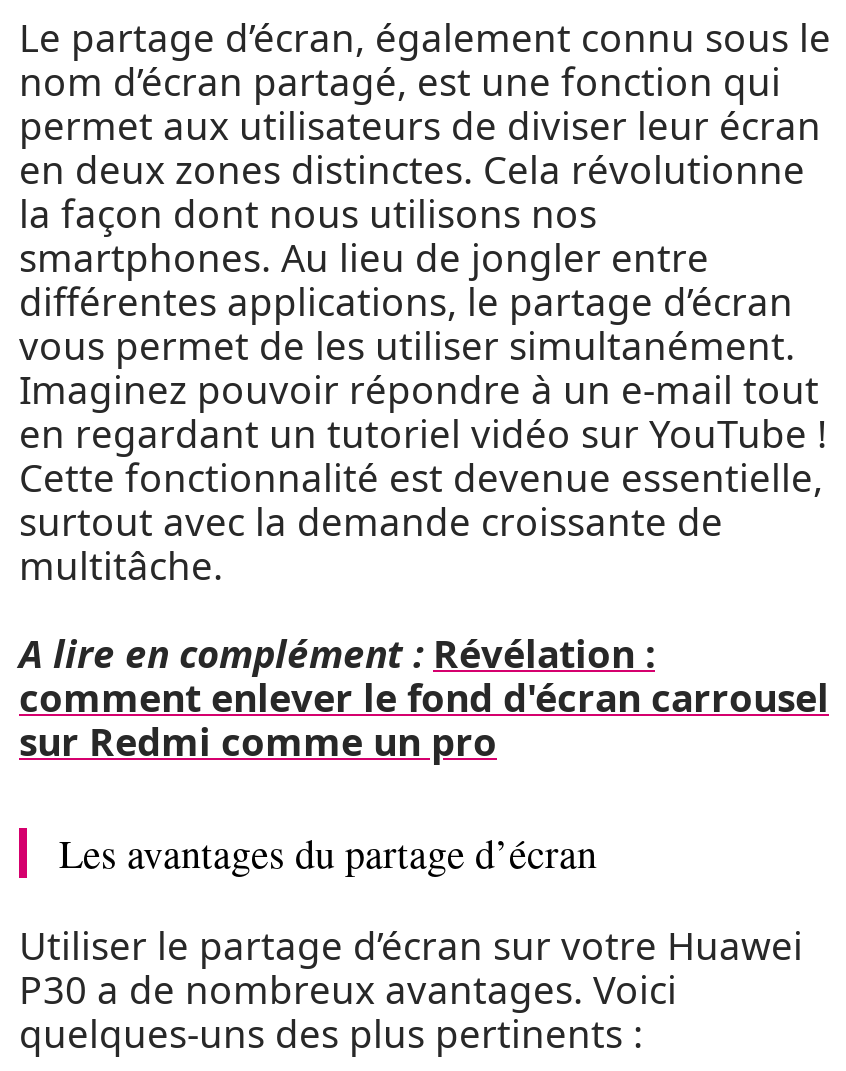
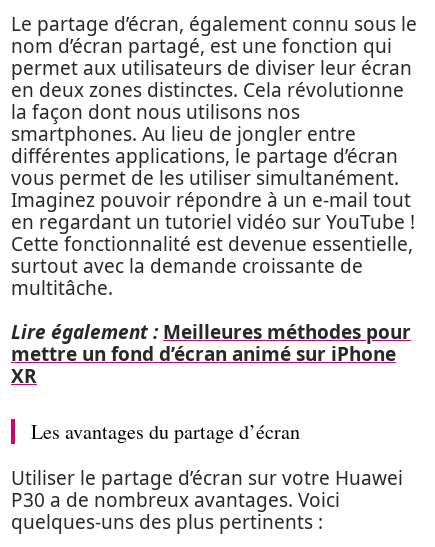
- A lire en complément : Révélation :
- comment enlever le fond d'écran carrousel
- sur Redmi comme un pro
+ Lire également : Meilleures méthodes pour
+ mettre un fond d’écran animé sur iPhone
+ XR
